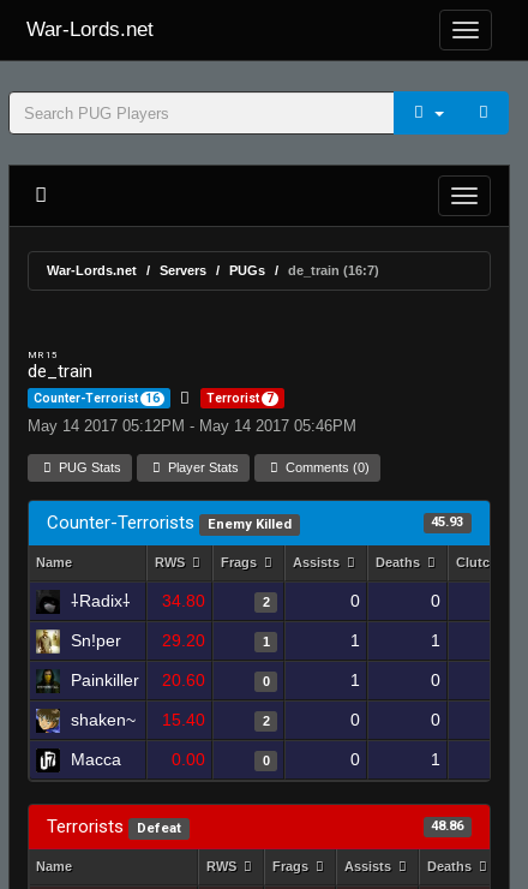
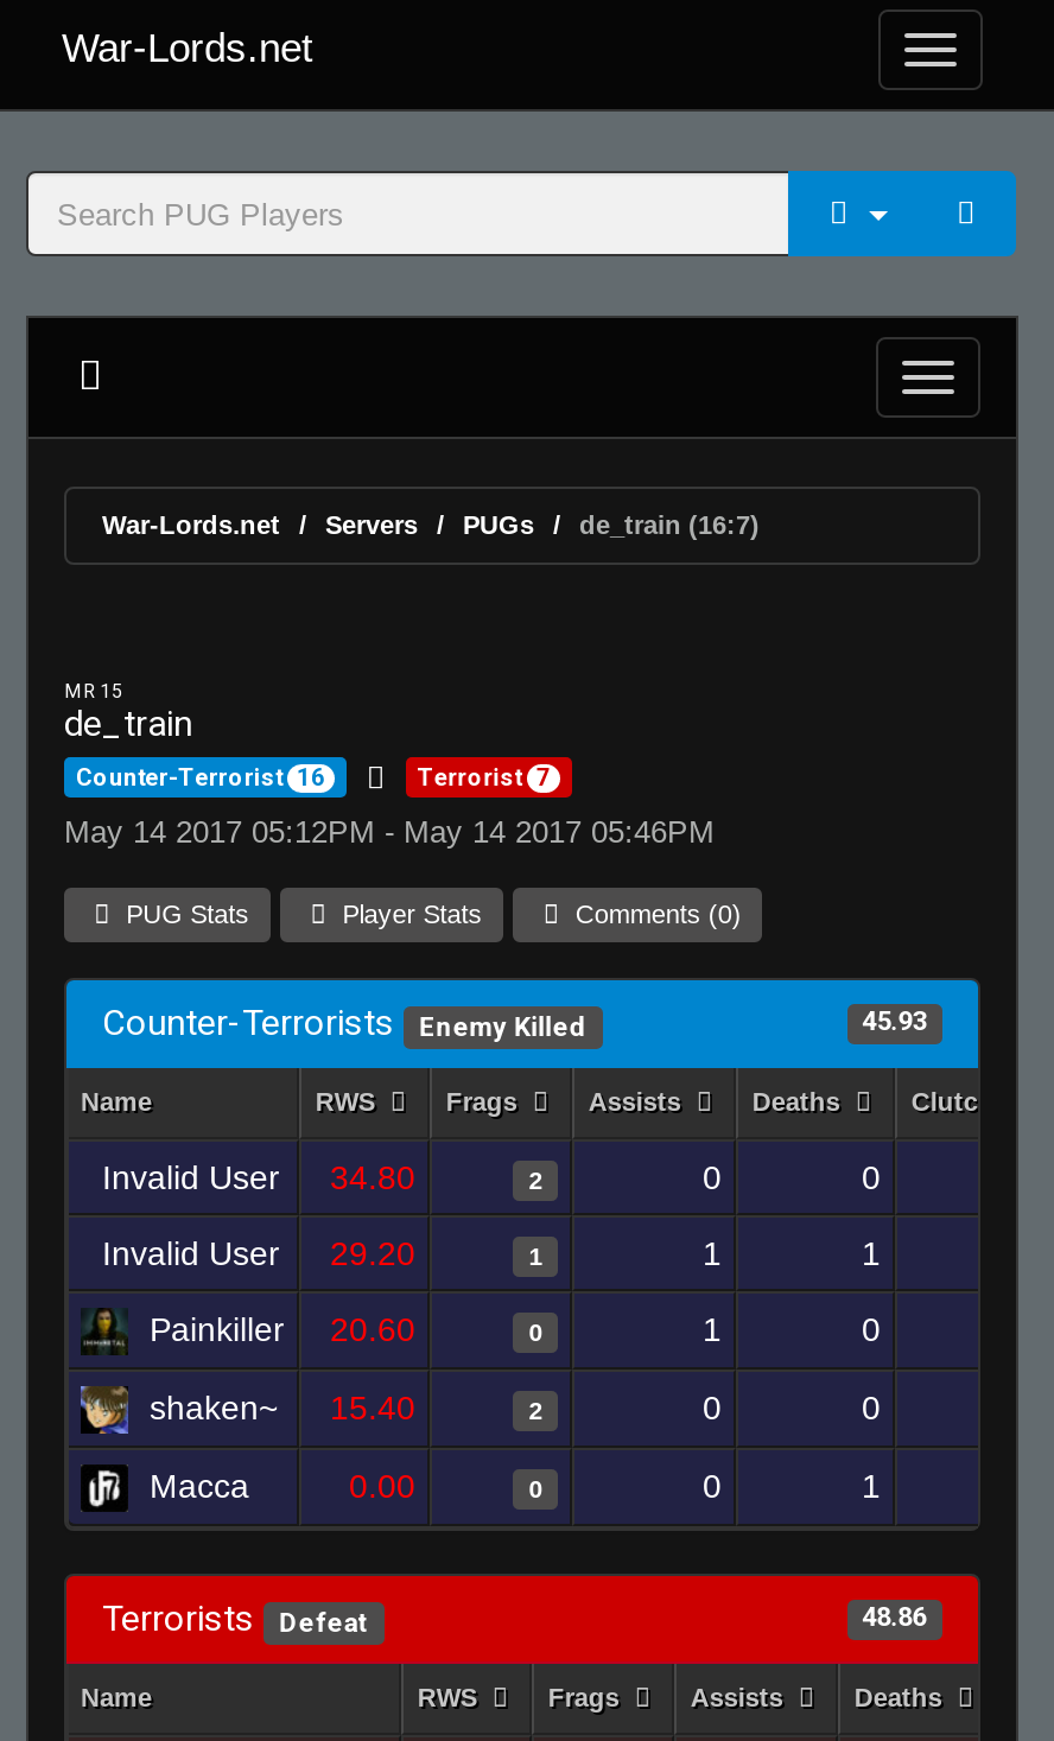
- ⸸Radix⸸
+ Invalid User

- Sn!per
+ Invalid User
